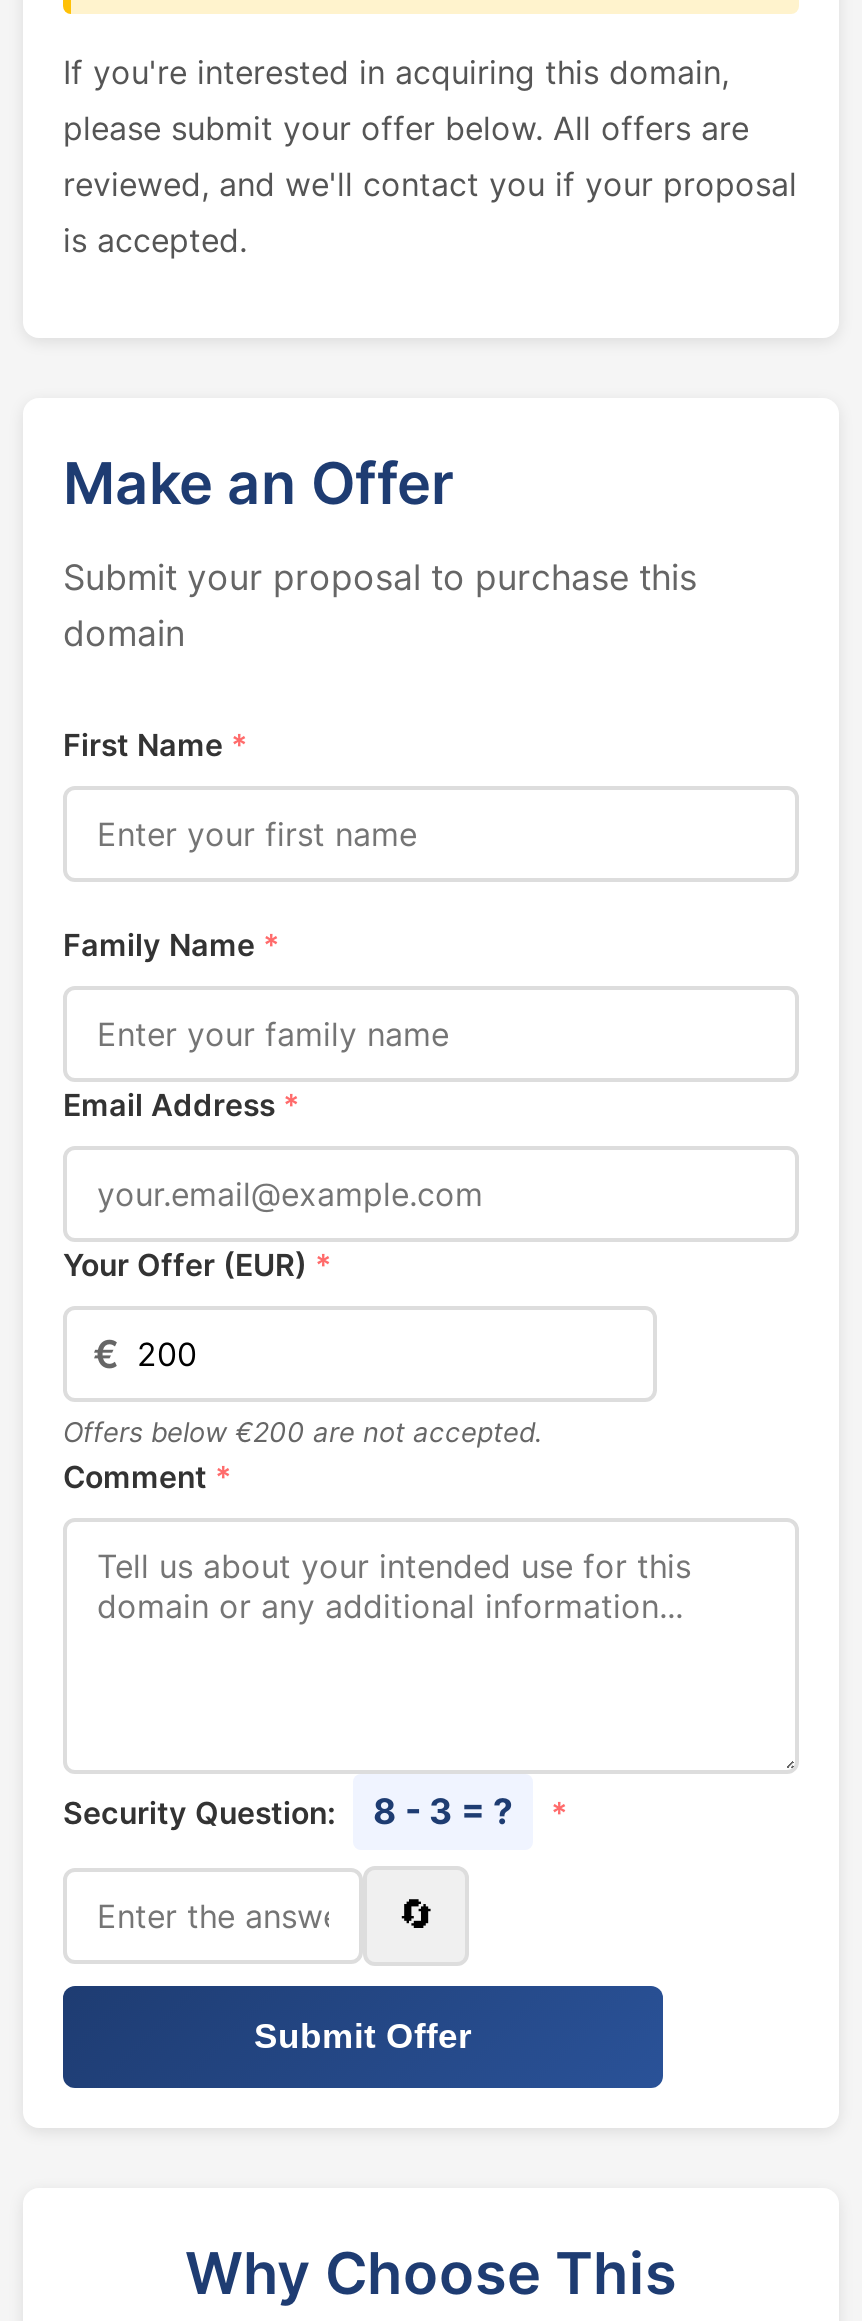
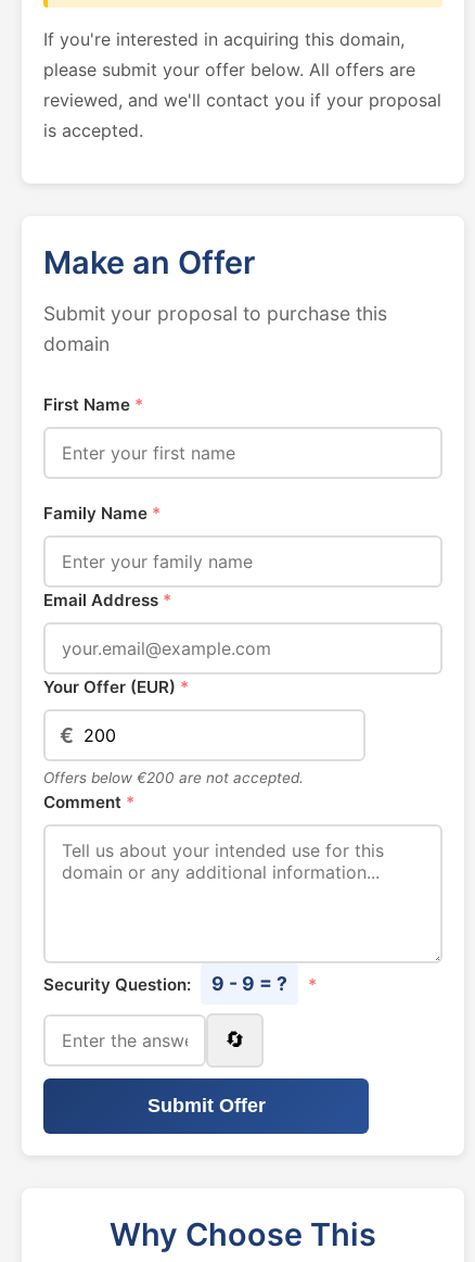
- 8 - 3 = ?
+ 9 - 9 = ?
